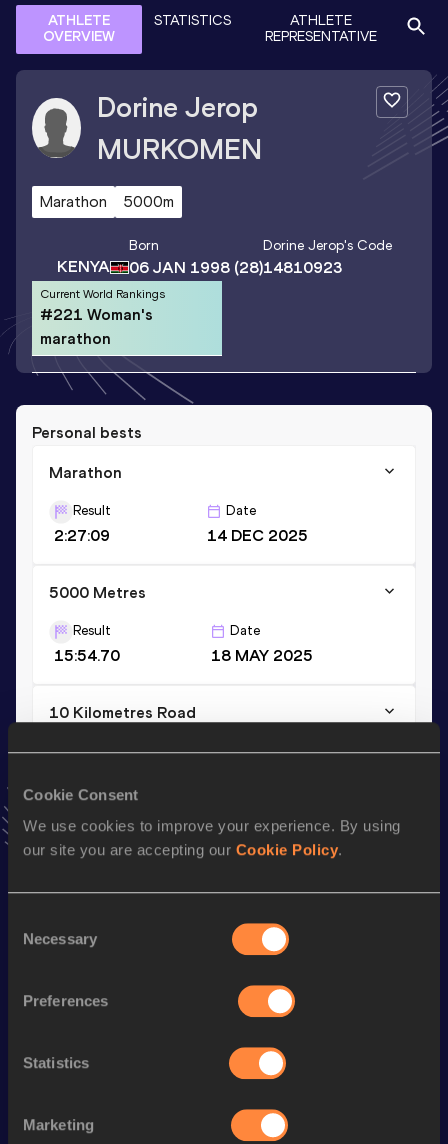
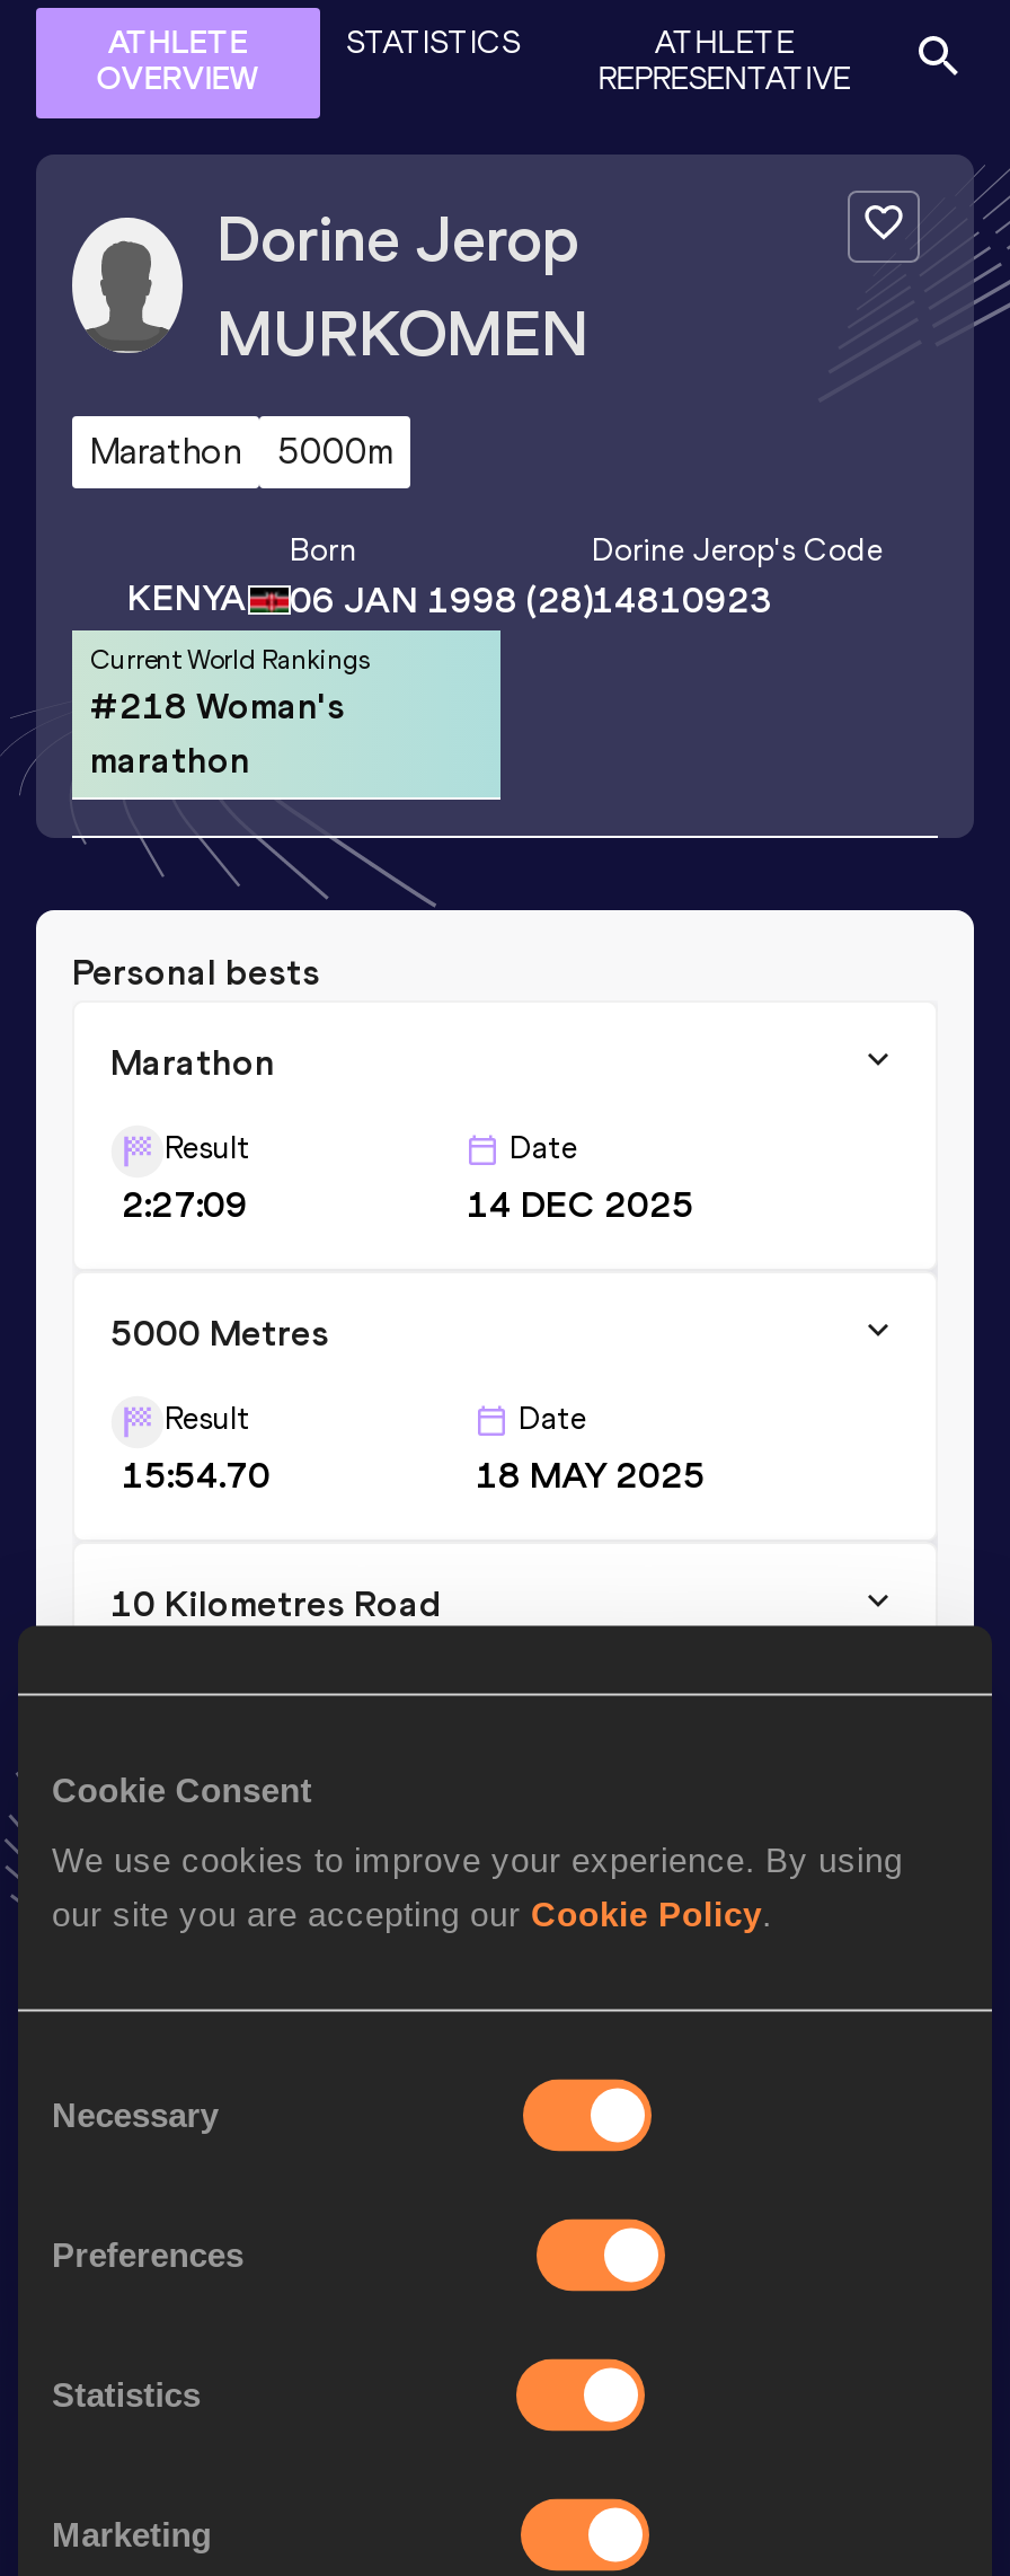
- #221 Woman's
+ #218 Woman's
